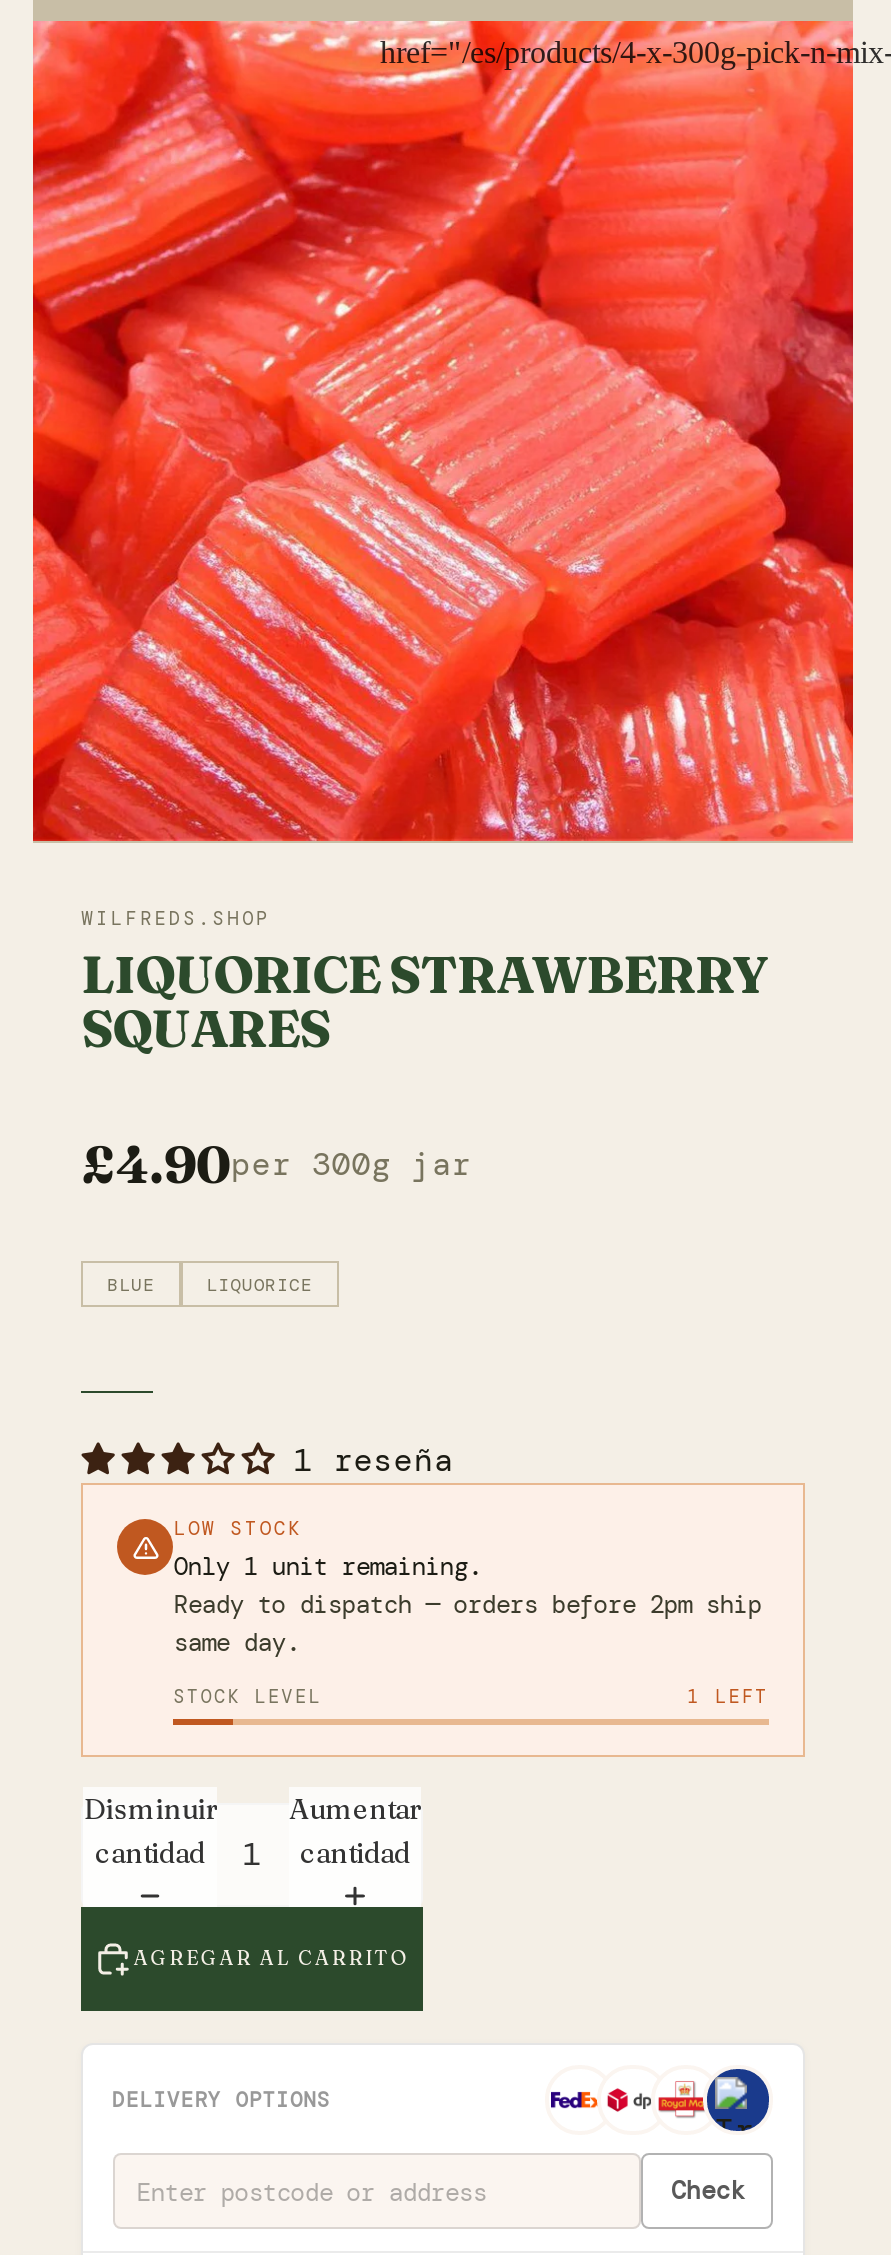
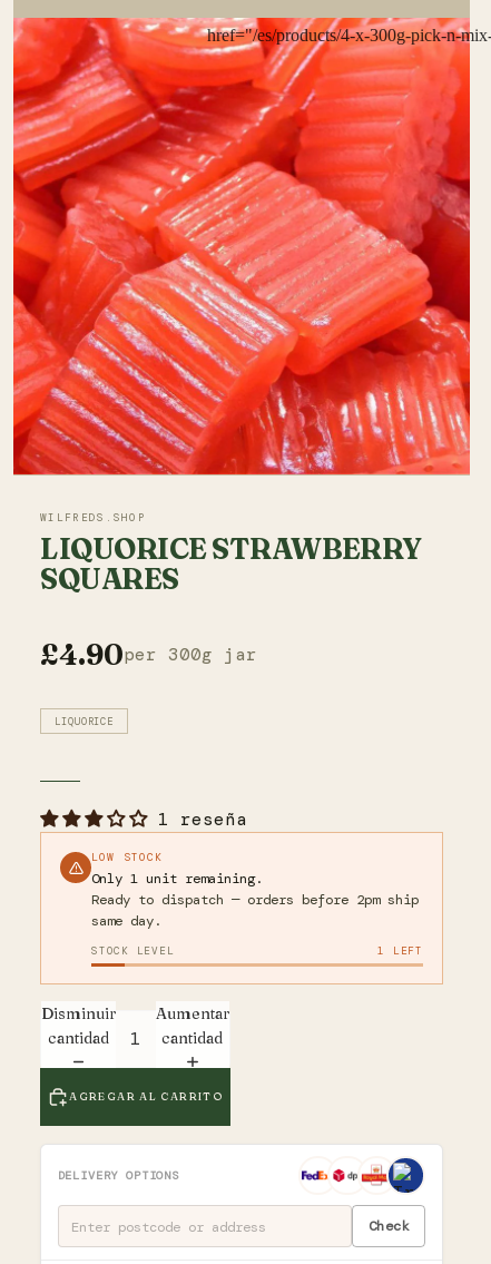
- BLUE
